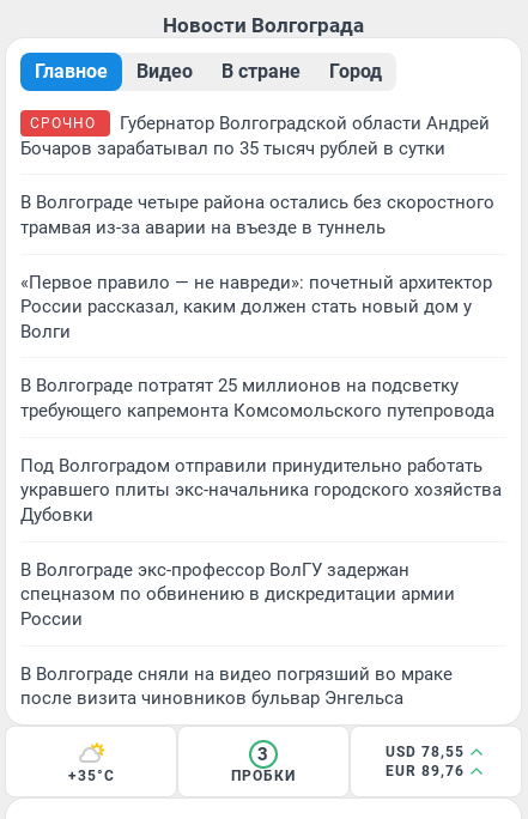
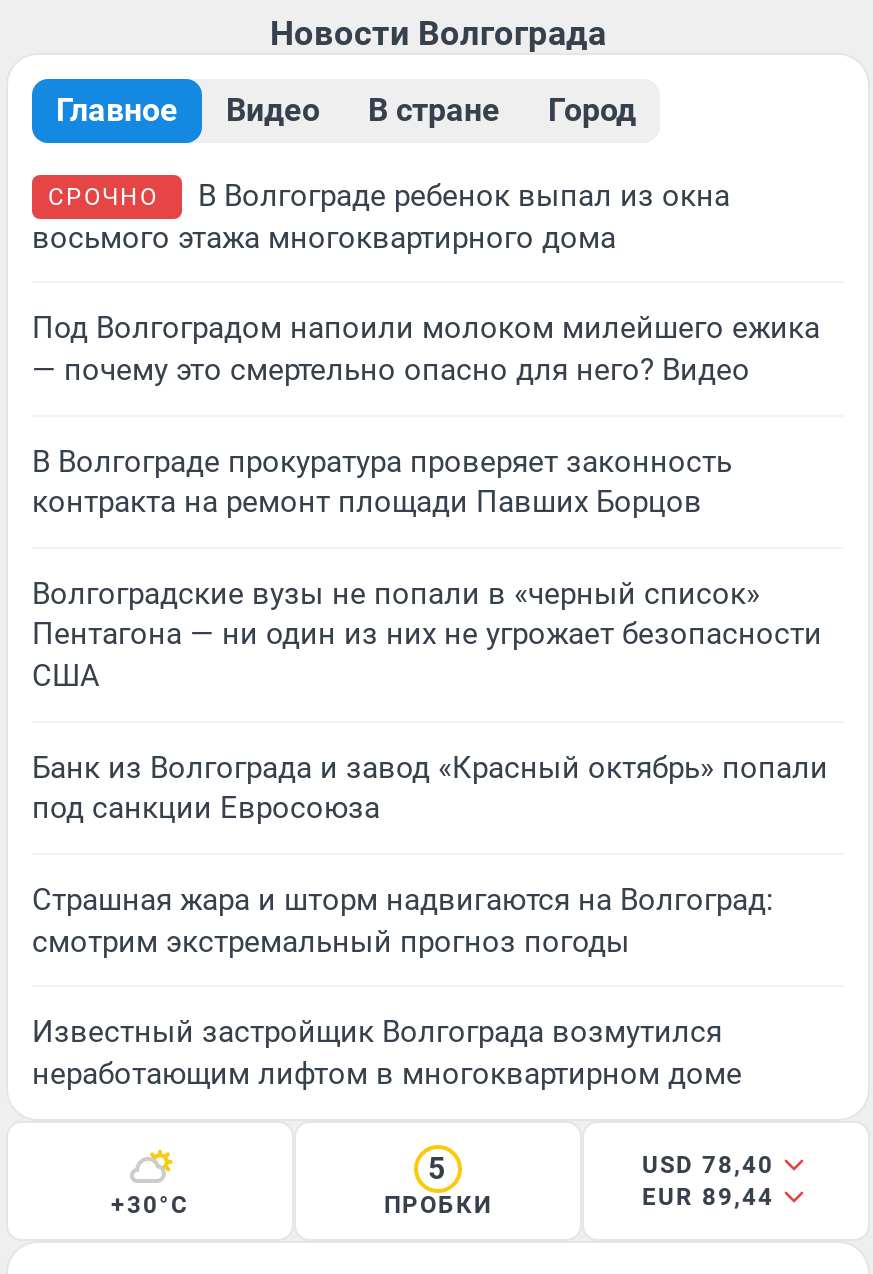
- Губернатор Волгоградской области Андрей
- Бочаров зарабатывал по 35 тысяч рублей в сутки
+ В Волгограде ребенок выпал из окна
+ восьмого этажа многоквартирного дома

- В Волгограде четыре района остались без скоростного
- трамвая из-за аварии на въезде в туннель
+ Под Волгоградом напоили молоком милейшего ежика
+ — почему это смертельно опасно для него? Видео

- «Первое правило — не навреди»: почетный архитектор
- России рассказал, каким должен стать новый дом у
- Волги
+ В Волгограде прокуратура проверяет законность
+ контракта на ремонт площади Павших Борцов

- В Волгограде потратят 25 миллионов на подсветку
- требующего капремонта Комсомольского путепровода
+ Волгоградские вузы не попали в «черный список»
+ Пентагона — ни один из них не угрожает безопасности
+ США

- Под Волгоградом отправили принудительно работать
- укравшего плиты экс-начальника городского хозяйства
- Дубовки
+ Банк из Волгограда и завод «Красный октябрь» попали
+ под санкции Евросоюза

- В Волгограде экс-профессор ВолГУ задержан
- спецназом по обвинению в дискредитации армии
- России
+ Страшная жара и шторм надвигаются на Волгоград:
+ смотрим экстремальный прогноз погоды

- В Волгограде сняли на видео погрязший во мраке
- после визита чиновников бульвар Энгельса
+ Известный застройщик Волгограда возмутился
+ неработающим лифтом в многоквартирном доме

- 3
+ 5

- USD 78,55
+ USD 78,40

- +35°C
+ +30°C

- EUR 89,76
+ EUR 89,44
